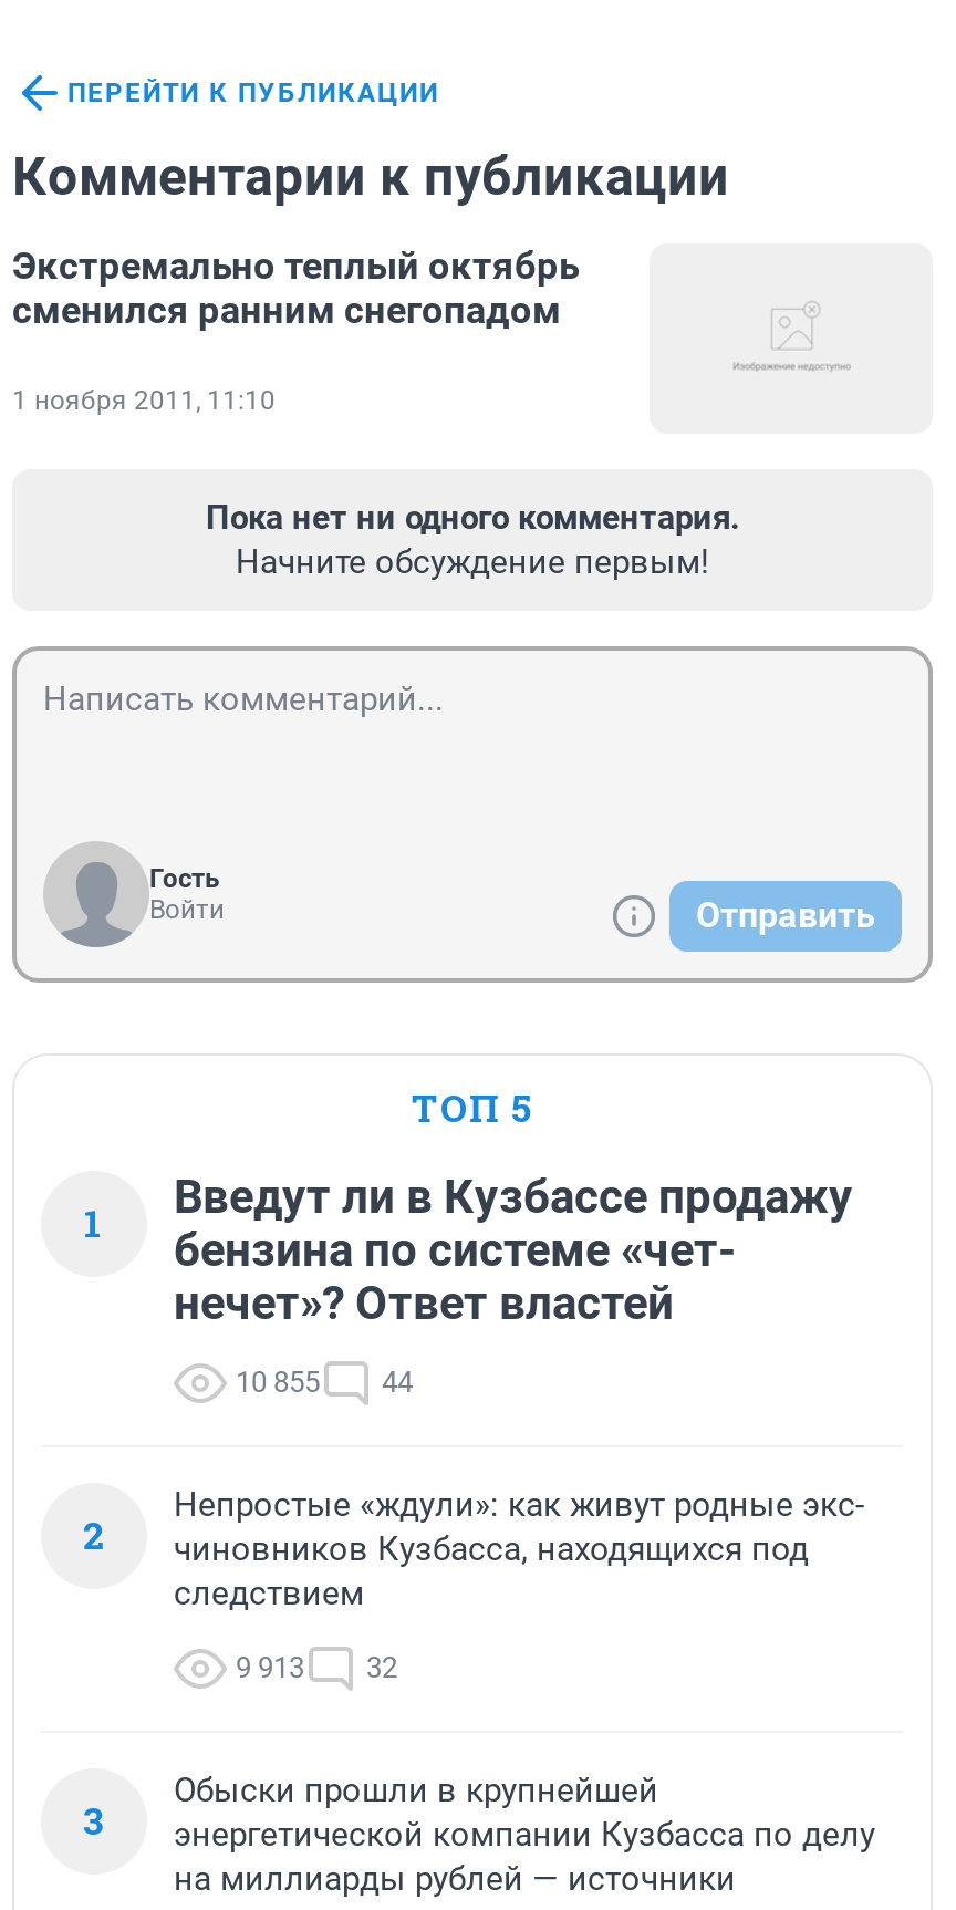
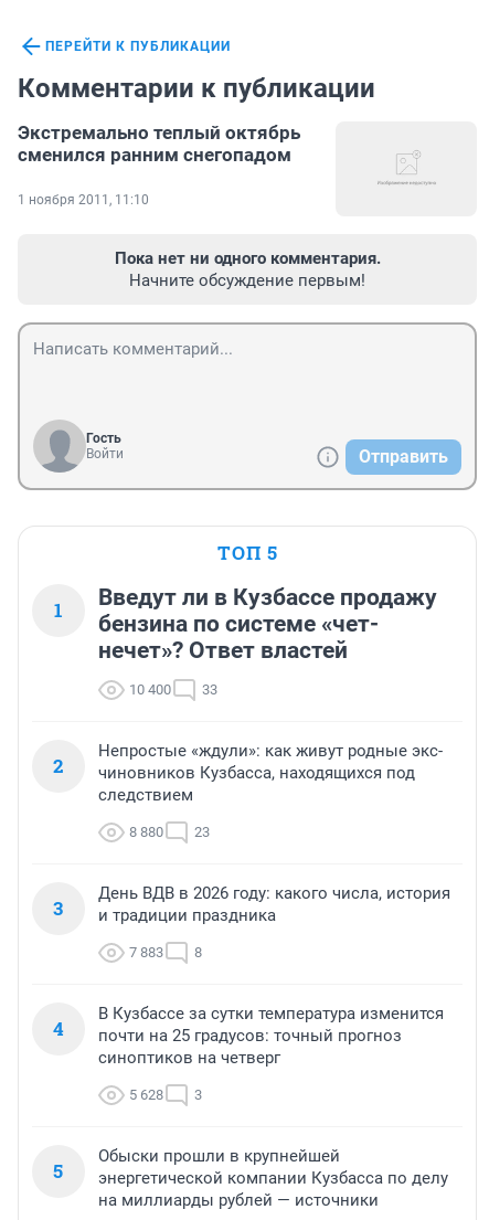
- 10 855
+ 10 400

- 44
+ 33

+ День ВДВ в 2026 году: какого числа, история
+ и традиции праздника
+ 7 883
+ 8
+ 4

- 9 913
+ 8 880

- 32
+ 23

+ В Кузбассе за сутки температура изменится
+ почти на 25 градусов: точный прогноз
+ синоптиков на четверг
+ 5 628
+ 3
+ 5
